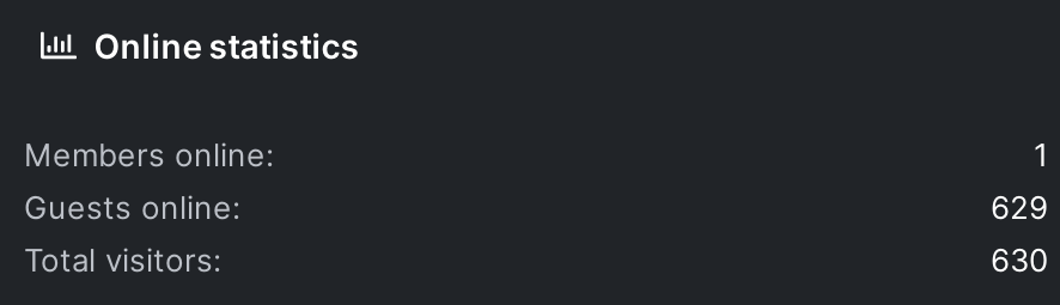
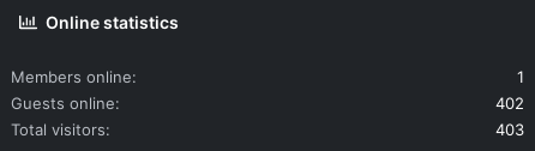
- 629
+ 402

- 630
+ 403
